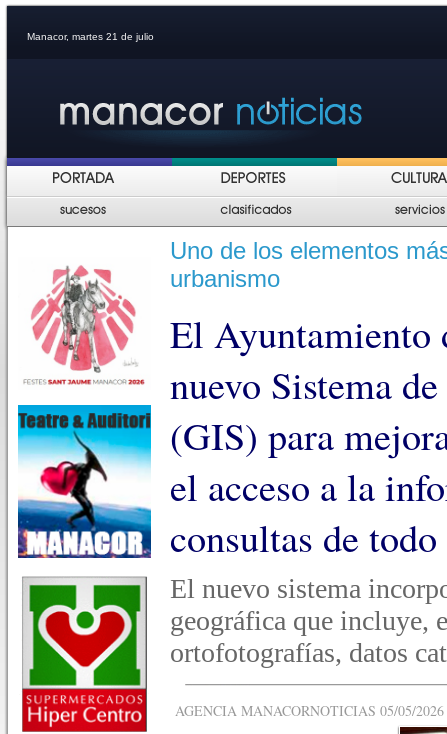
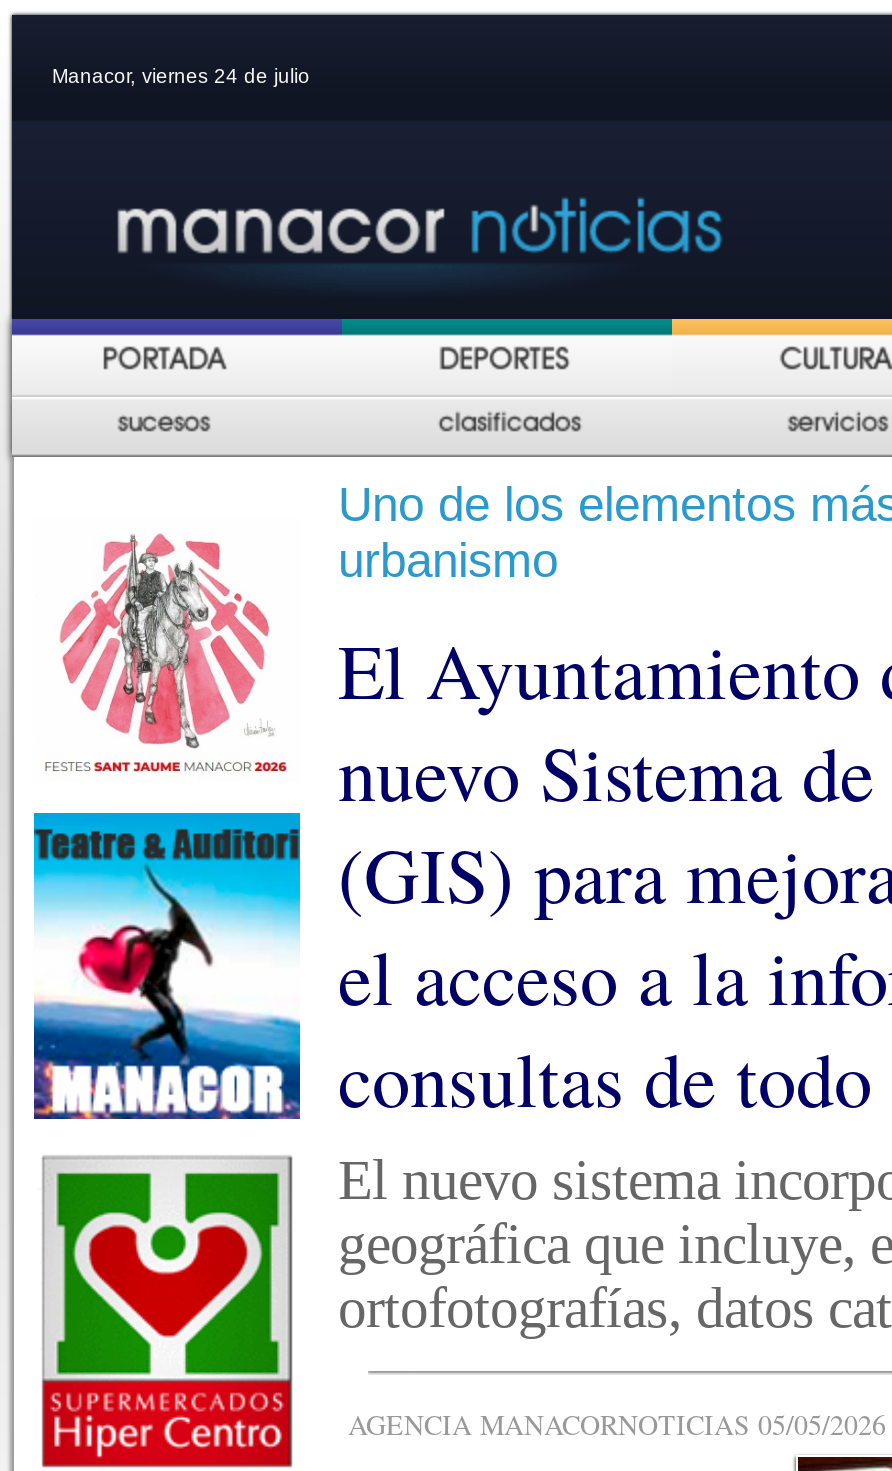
- Manacor, martes 21 de julio
+ Manacor, viernes 24 de julio
